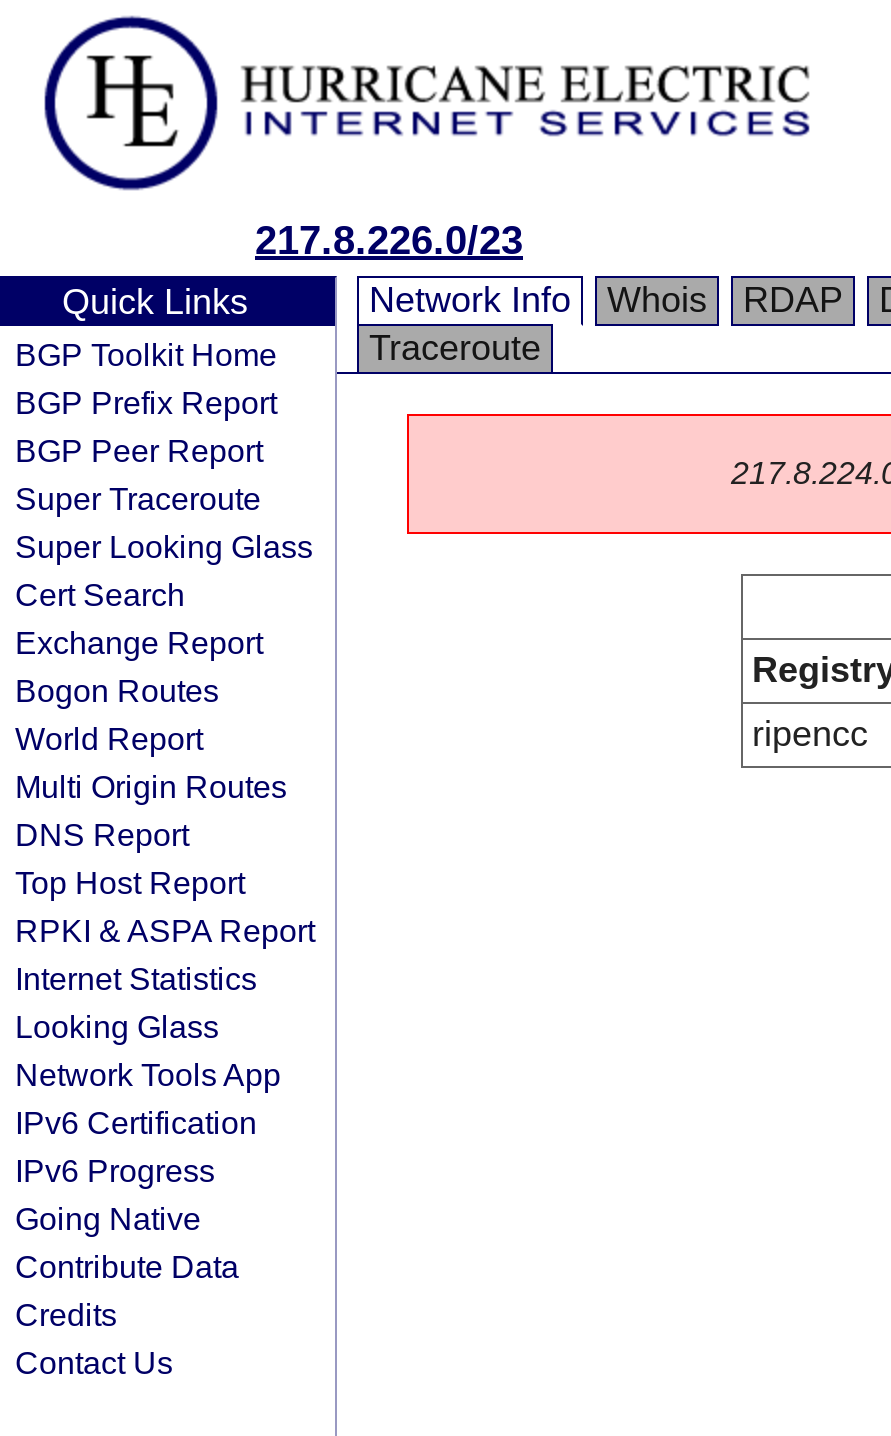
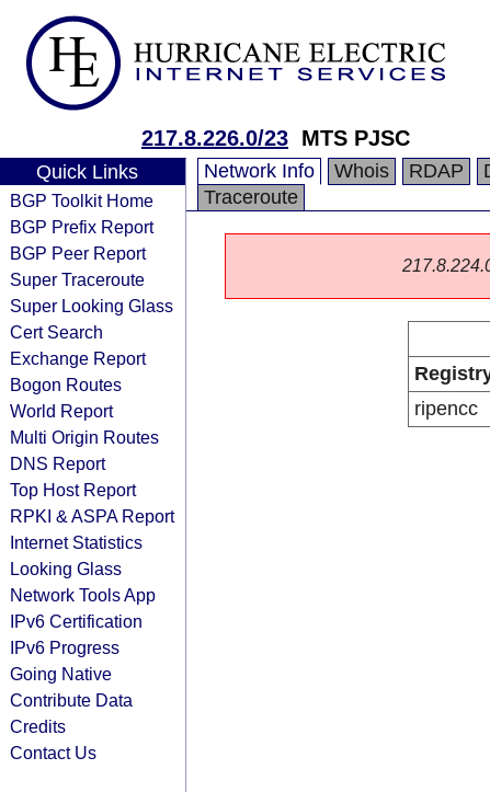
- 217.8.226.0/23
+ 217.8.226.0/23 MTS PJSC
